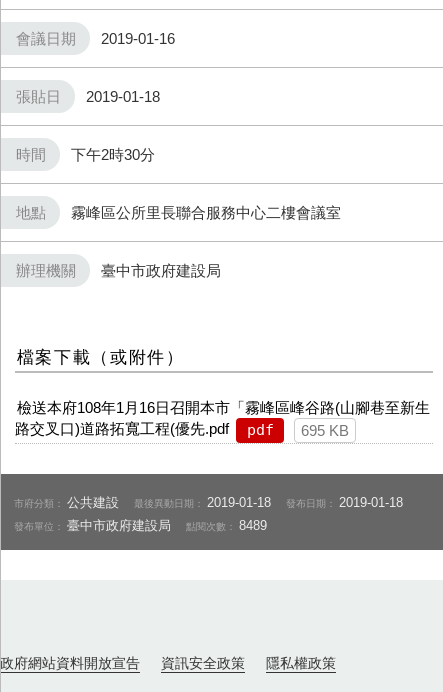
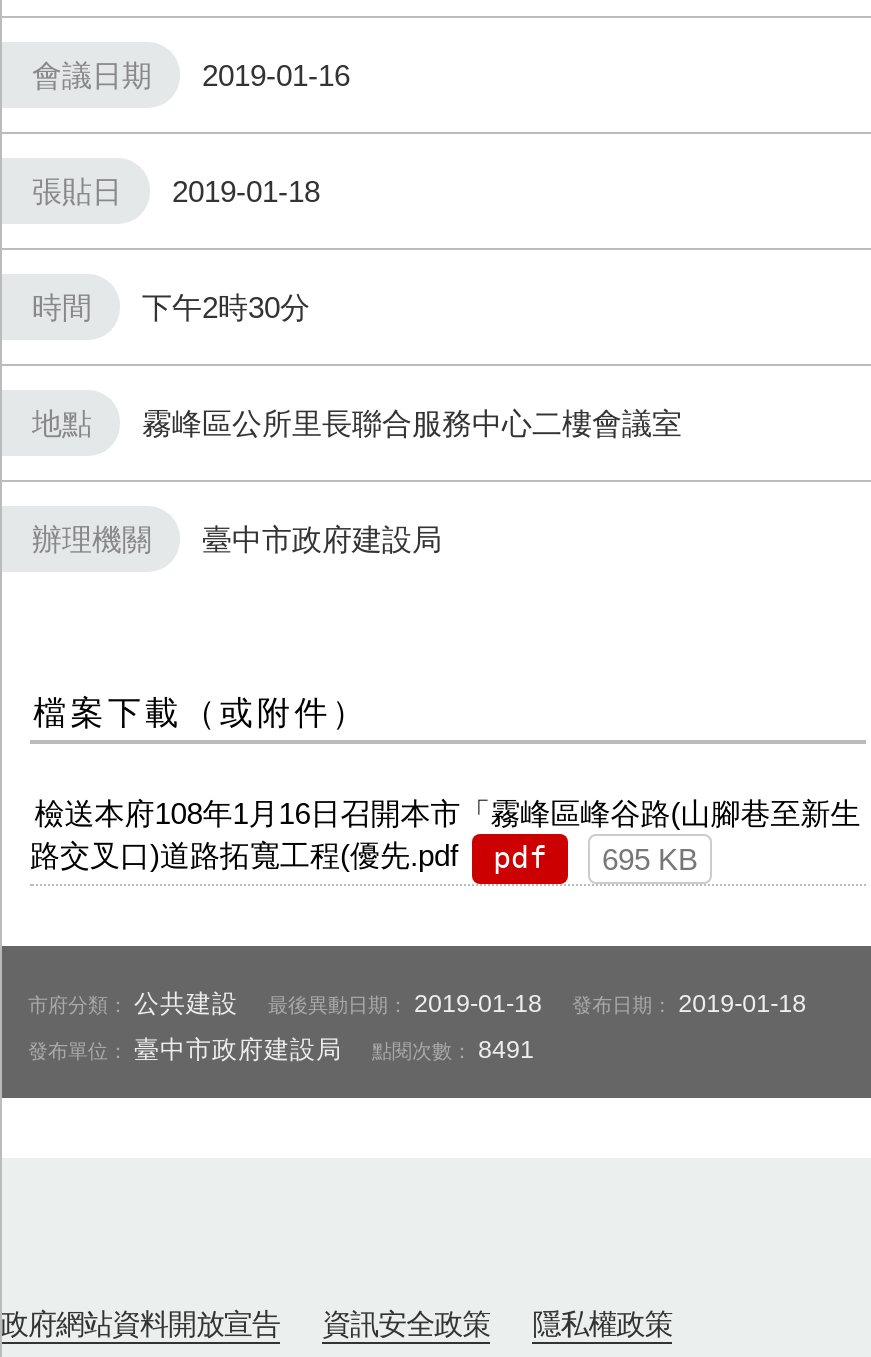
- 發布單位：臺中市政府建設局 點閱次數：8489
+ 發布單位：臺中市政府建設局 點閱次數：8491
